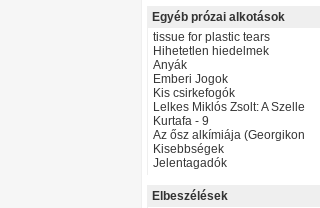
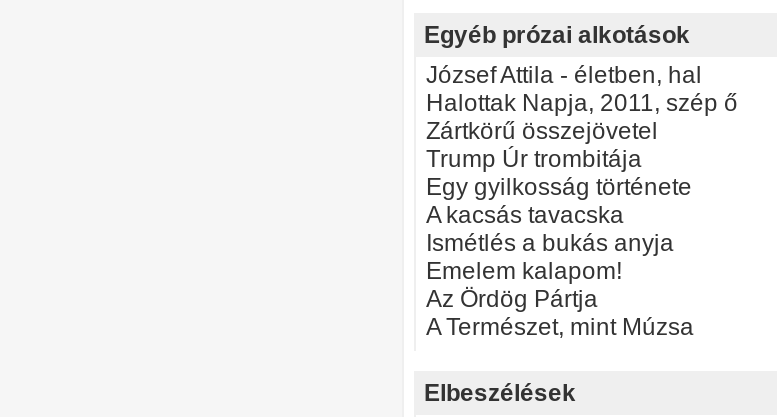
- tissue for plastic tears
- Hihetetlen hiedelmek
- Anyák
- Emberi Jogok
- Kis csirkefogók
- Lelkes Miklós Zsolt: A Szelle
- Kurtafa - 9
- Az ősz alkímiája (Georgikon
- Kisebbségek
- Jelentagadók
+ József Attila - életben, hal
+ Halottak Napja, 2011, szép ő
+ Zártkörű összejövetel
+ Trump Úr trombitája
+ Egy gyilkosság története
+ A kacsás tavacska
+ Ismétlés a bukás anyja
+ Emelem kalapom!
+ Az Ördög Pártja
+ A Természet, mint Múzsa
